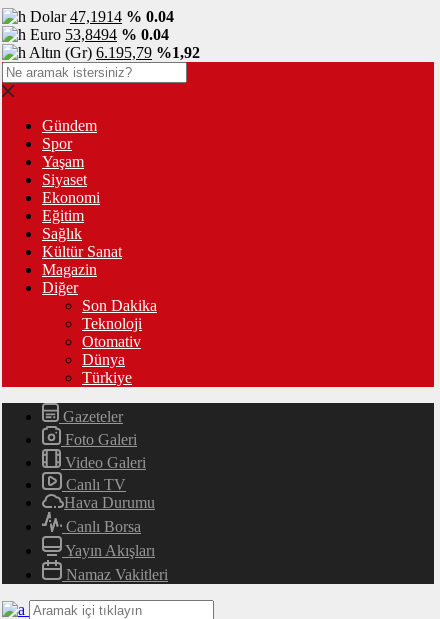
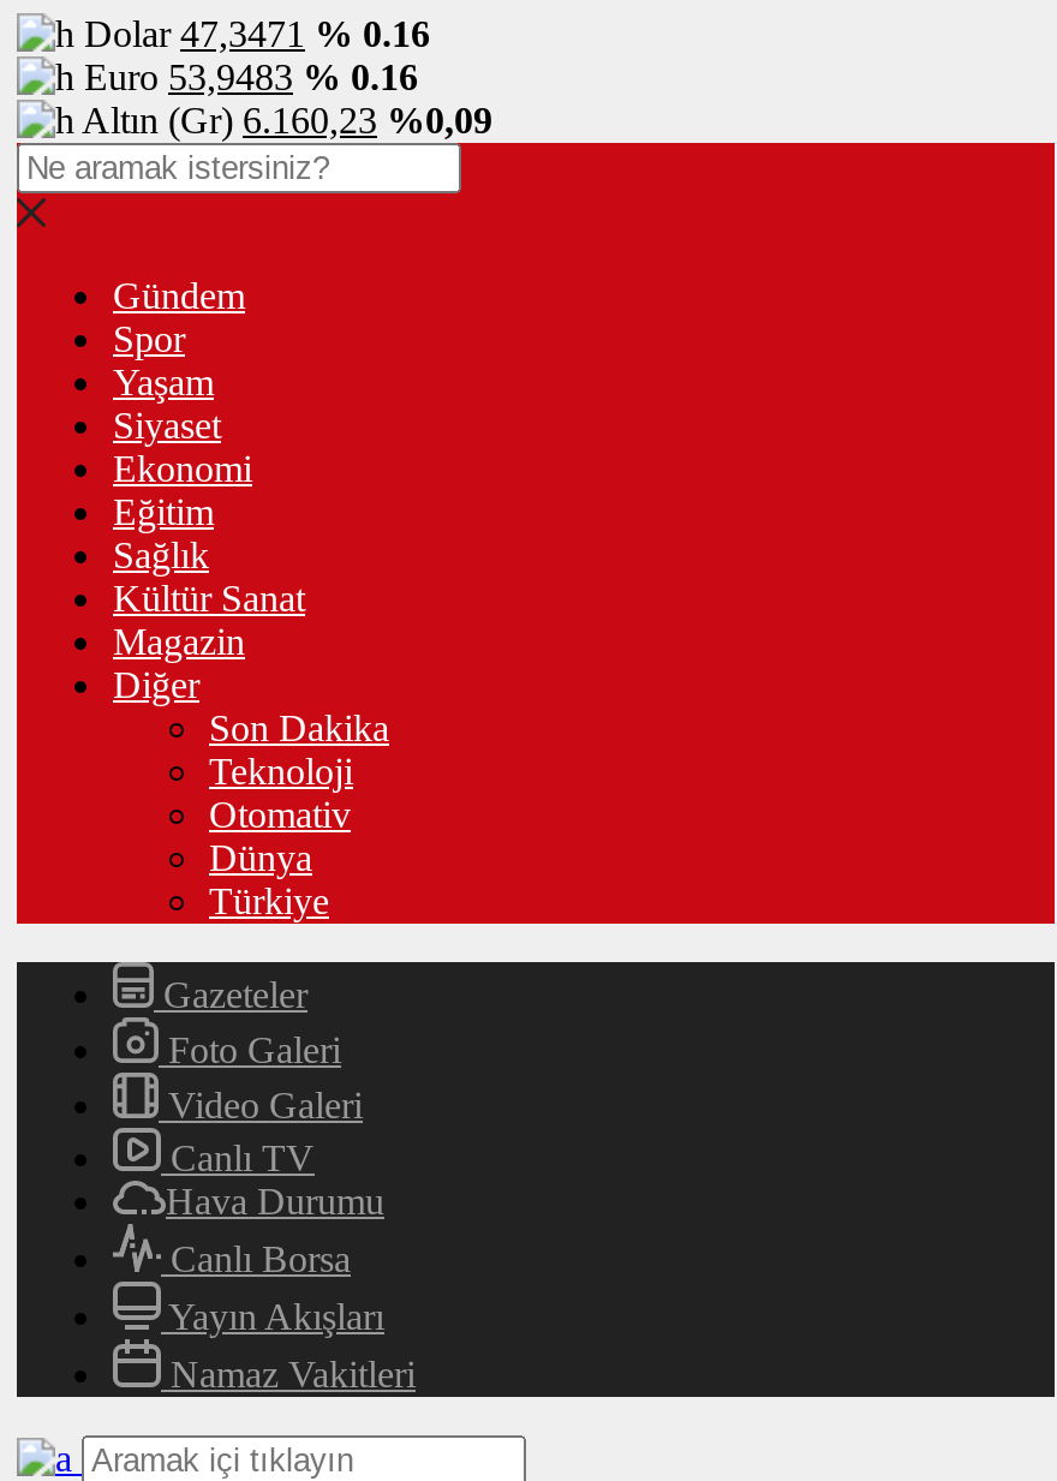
- Dolar 47,1914 % 0.04
+ Dolar 47,3471 % 0.16

- Euro 53,8494 % 0.04
+ Euro 53,9483 % 0.16

- Altın (Gr) 6.195,79 %1,92
+ Altın (Gr) 6.160,23 %0,09
